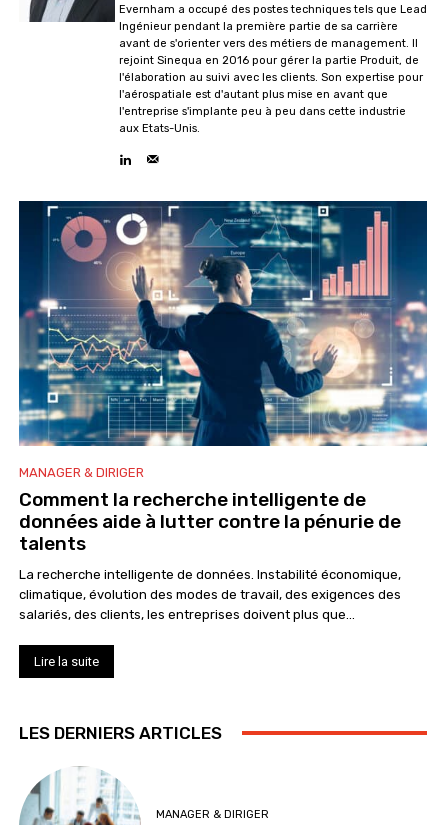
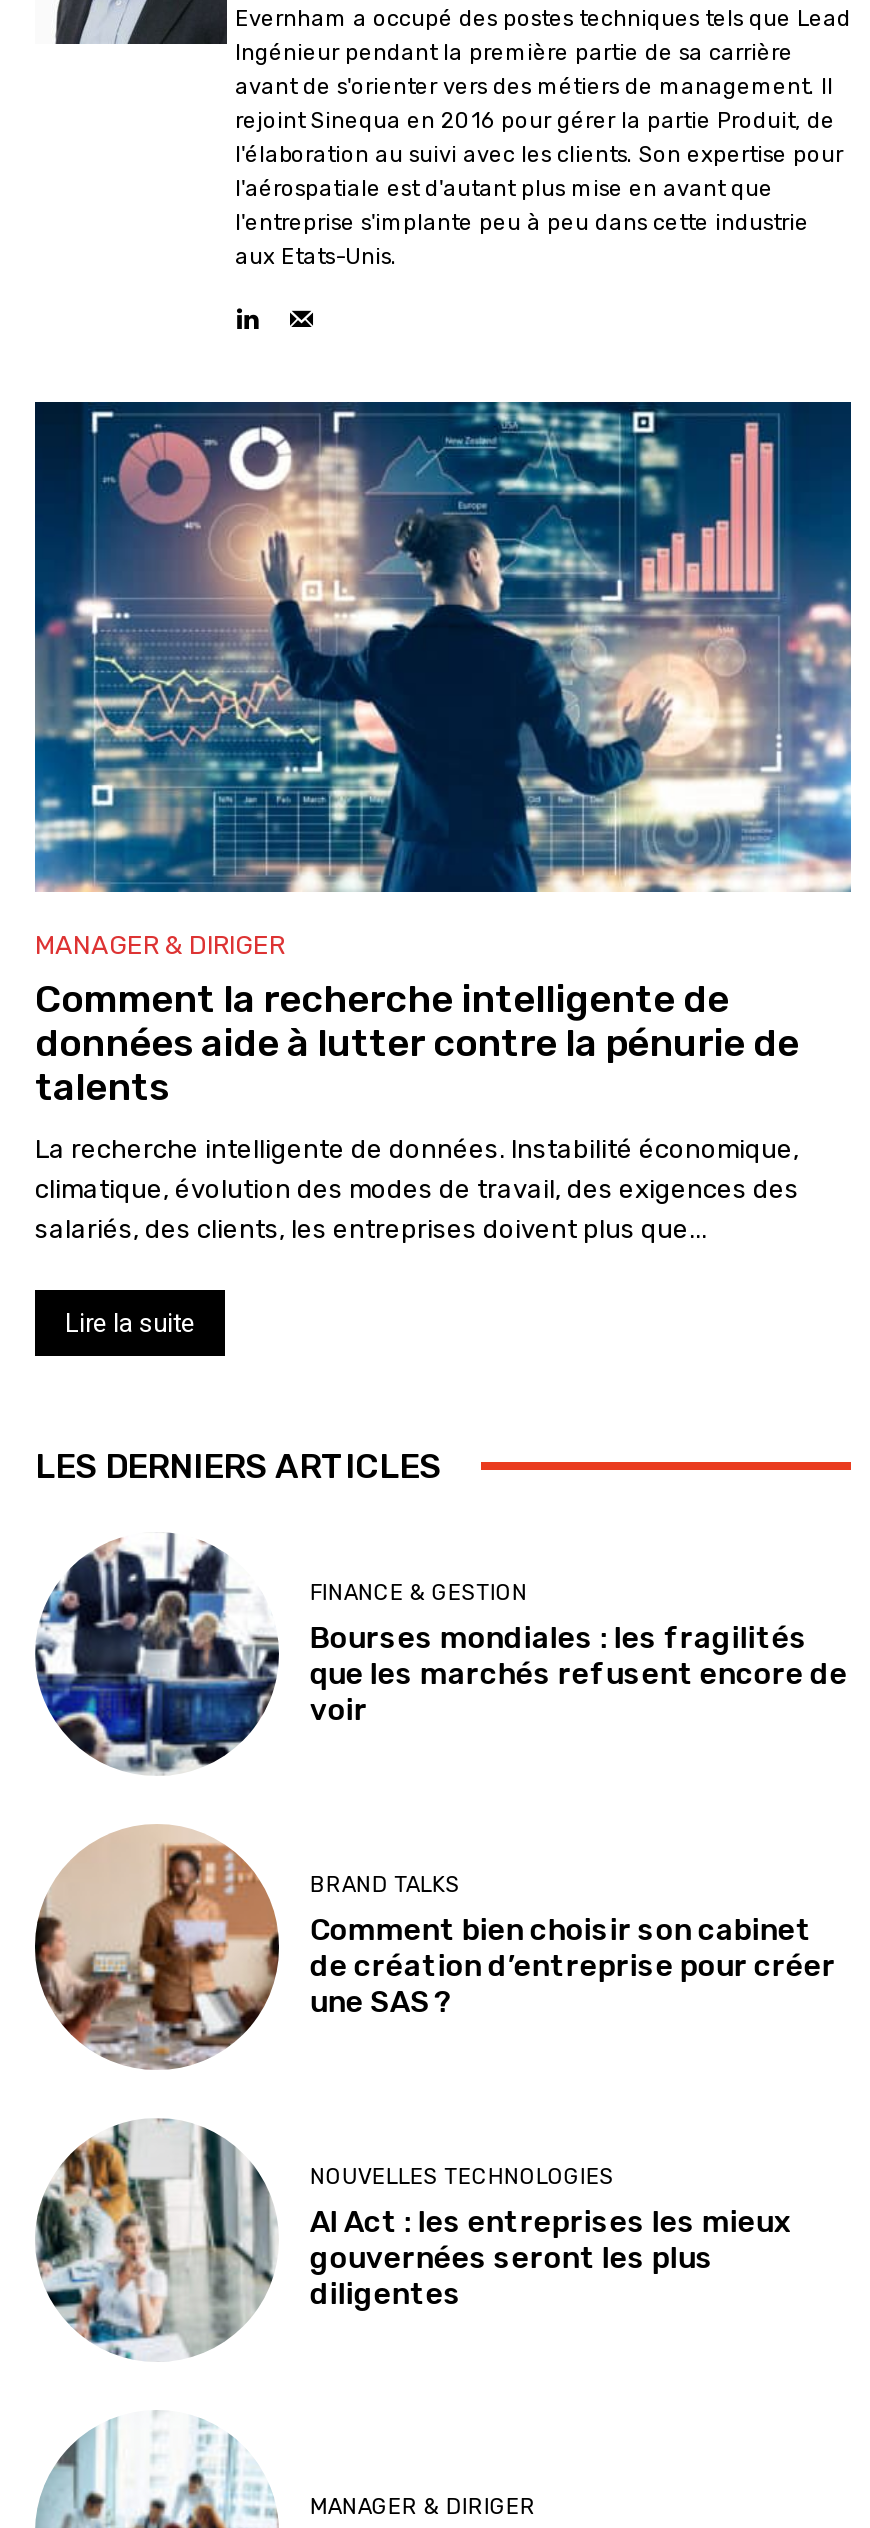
+ [image]
+ FINANCE & GESTION
+ Bourses mondiales : les fragilités
+ que les marchés refusent encore de
+ voir

+ [image]
+ BRAND TALKS
+ Comment bien choisir son cabinet
+ de création d’entreprise pour créer
+ une SAS ?

+ [image]
+ NOUVELLES TECHNOLOGIES
+ AI Act : les entreprises les mieux
+ gouvernées seront les plus
+ diligentes
